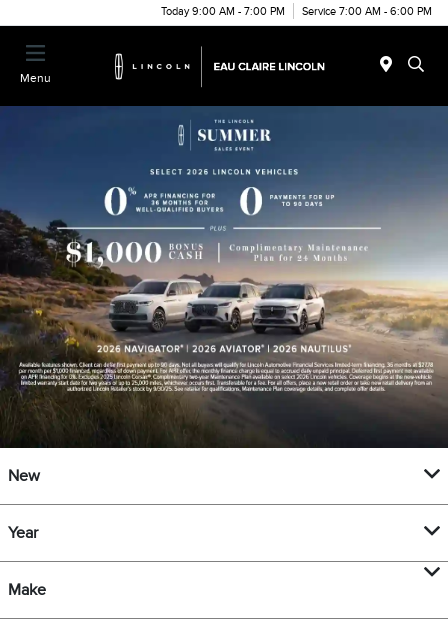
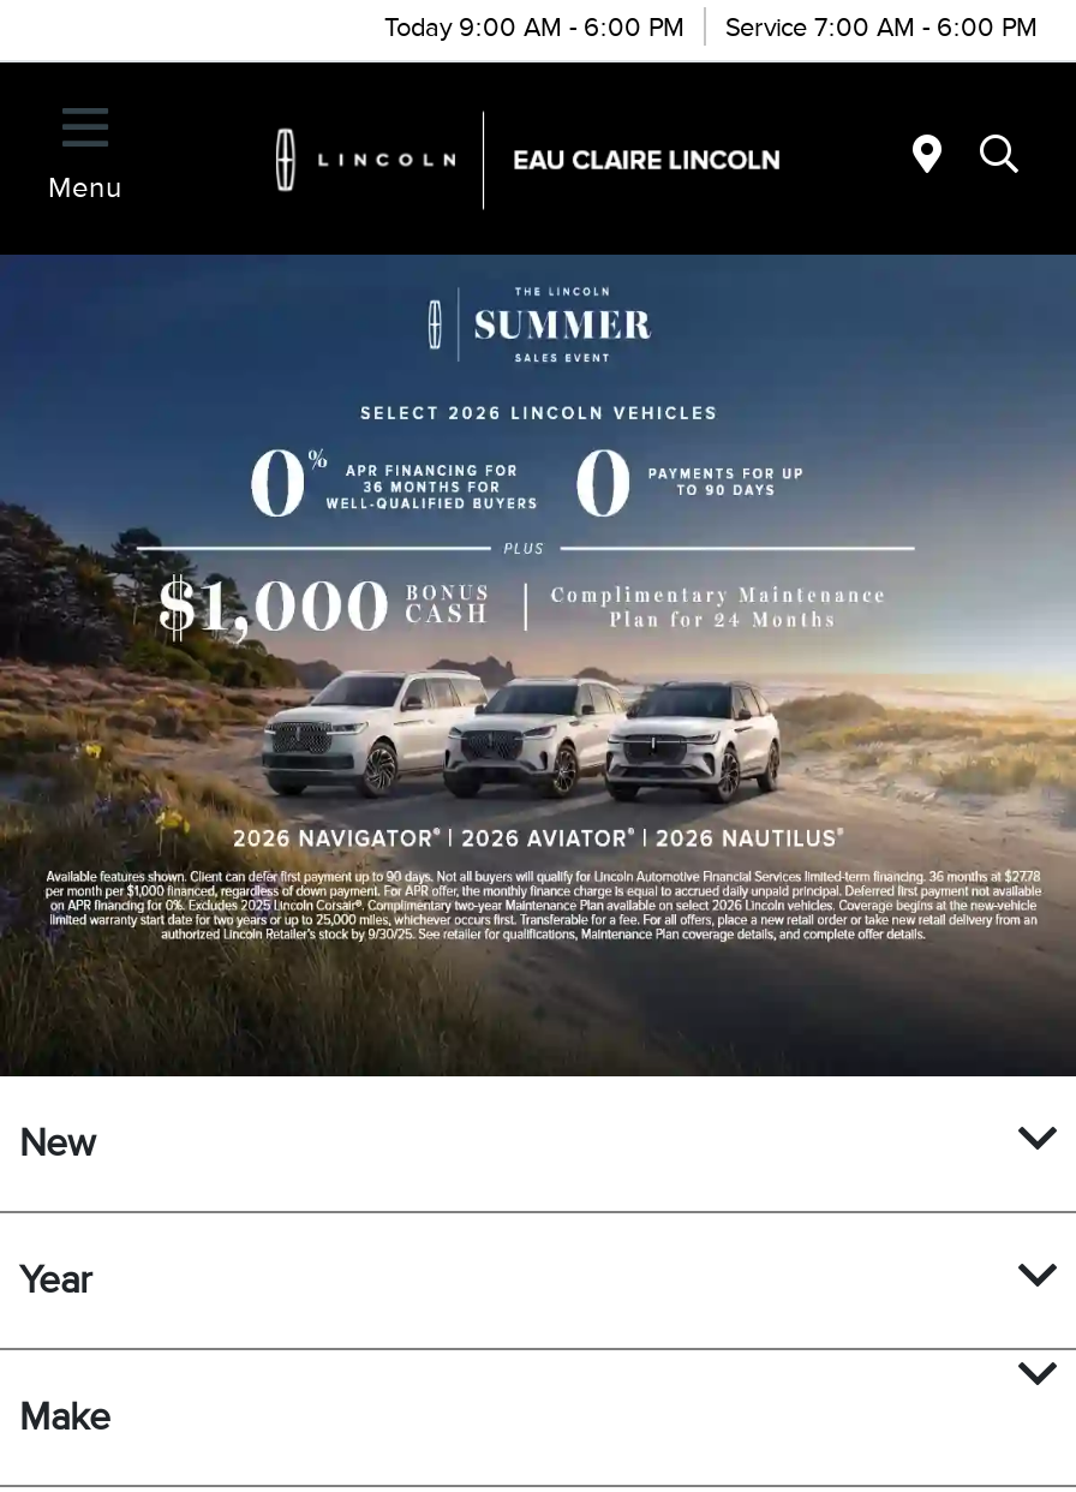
- Today 9:00 AM - 7:00 PM Service 7:00 AM - 6:00 PM
+ Today 9:00 AM - 6:00 PM Service 7:00 AM - 6:00 PM
